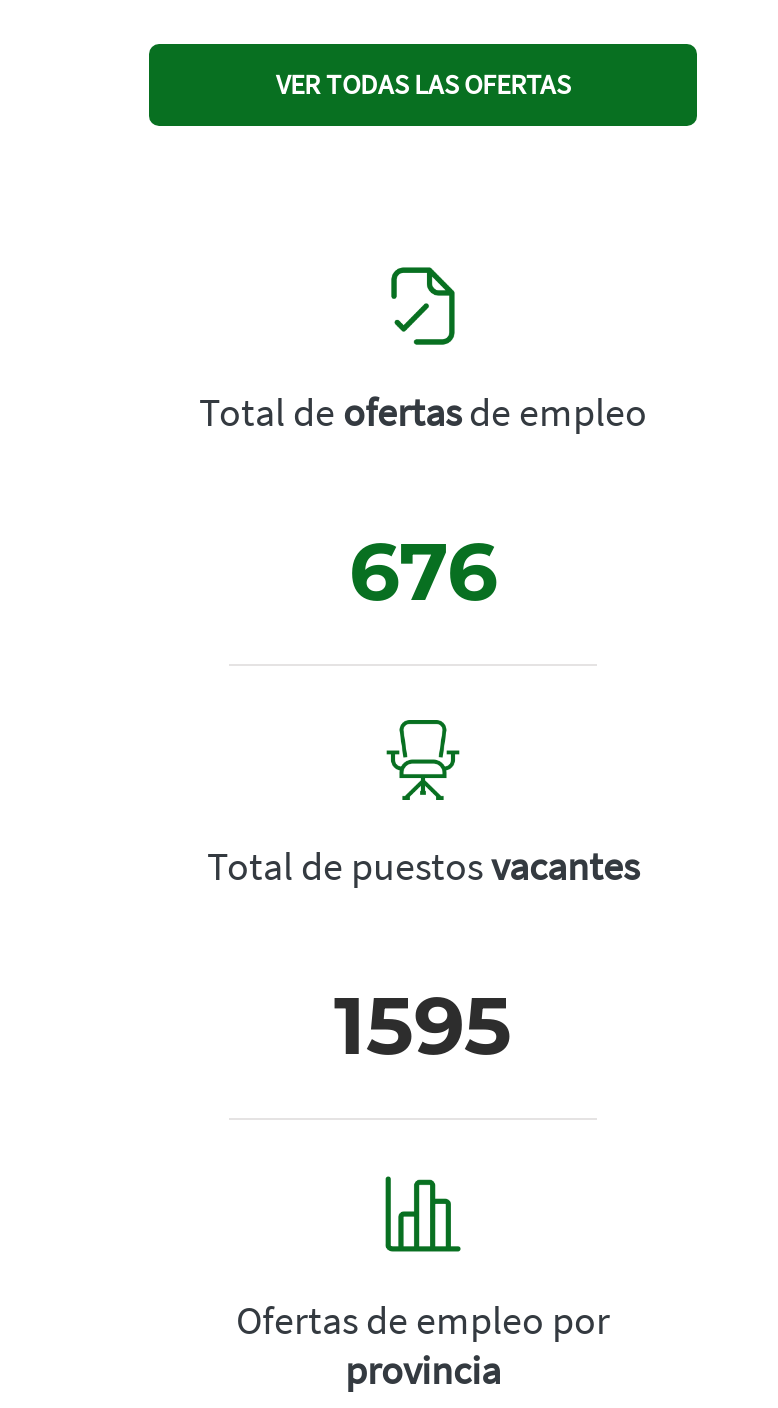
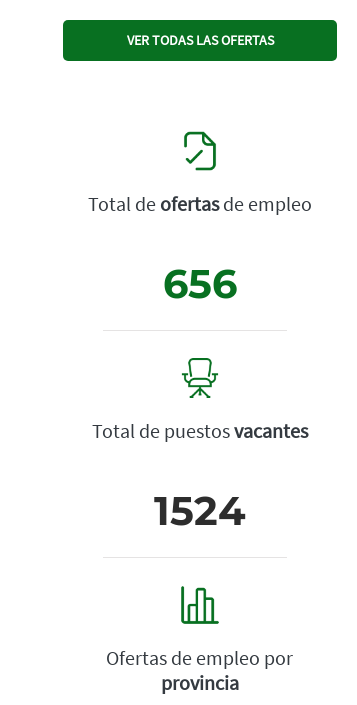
- 676
+ 656

- 1595
+ 1524
